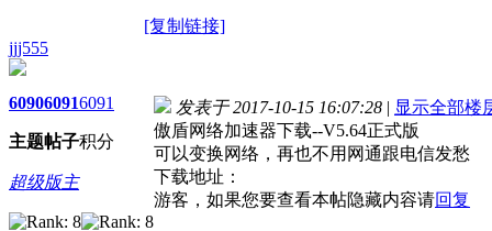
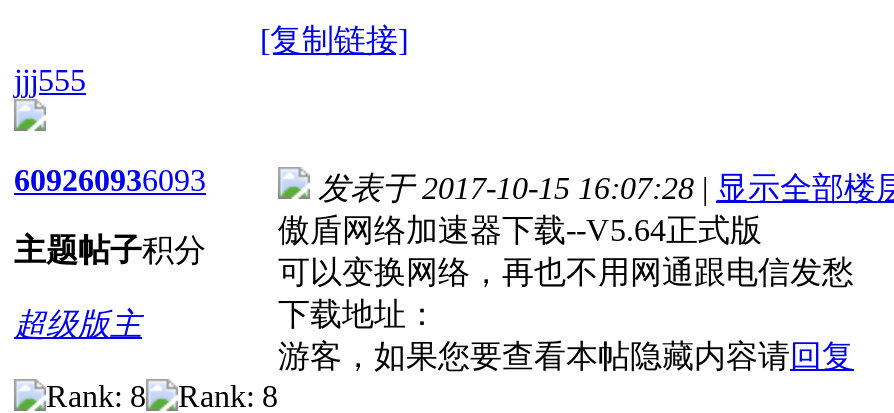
- 6090
+ 6092

- 6091
+ 6093

- 6091
+ 6093
